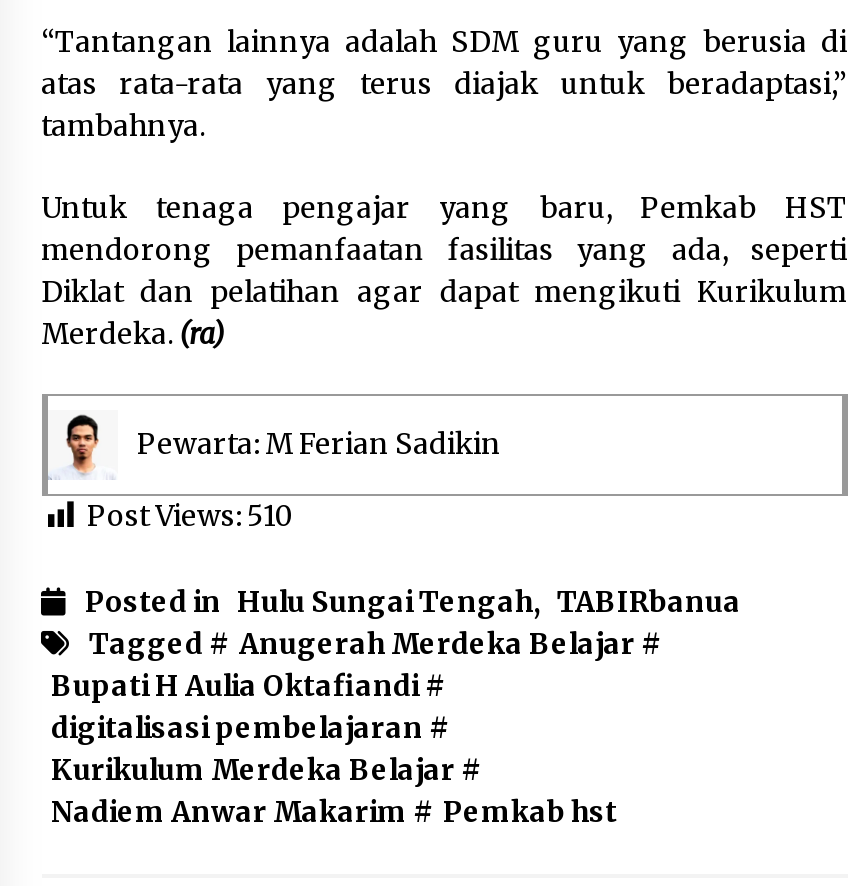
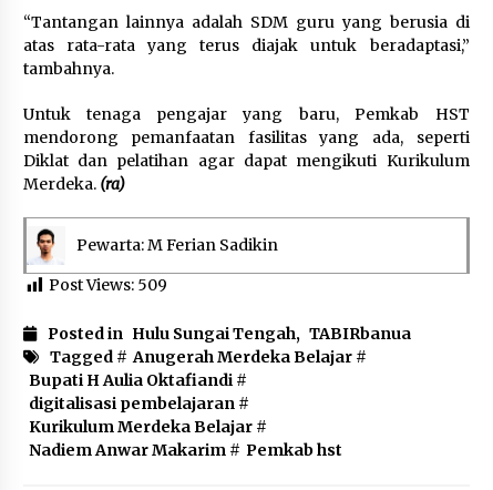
- Post Views: 510
+ Post Views: 509
